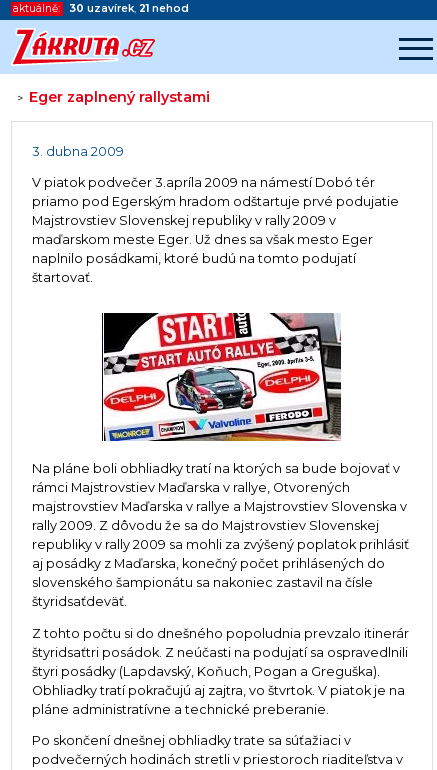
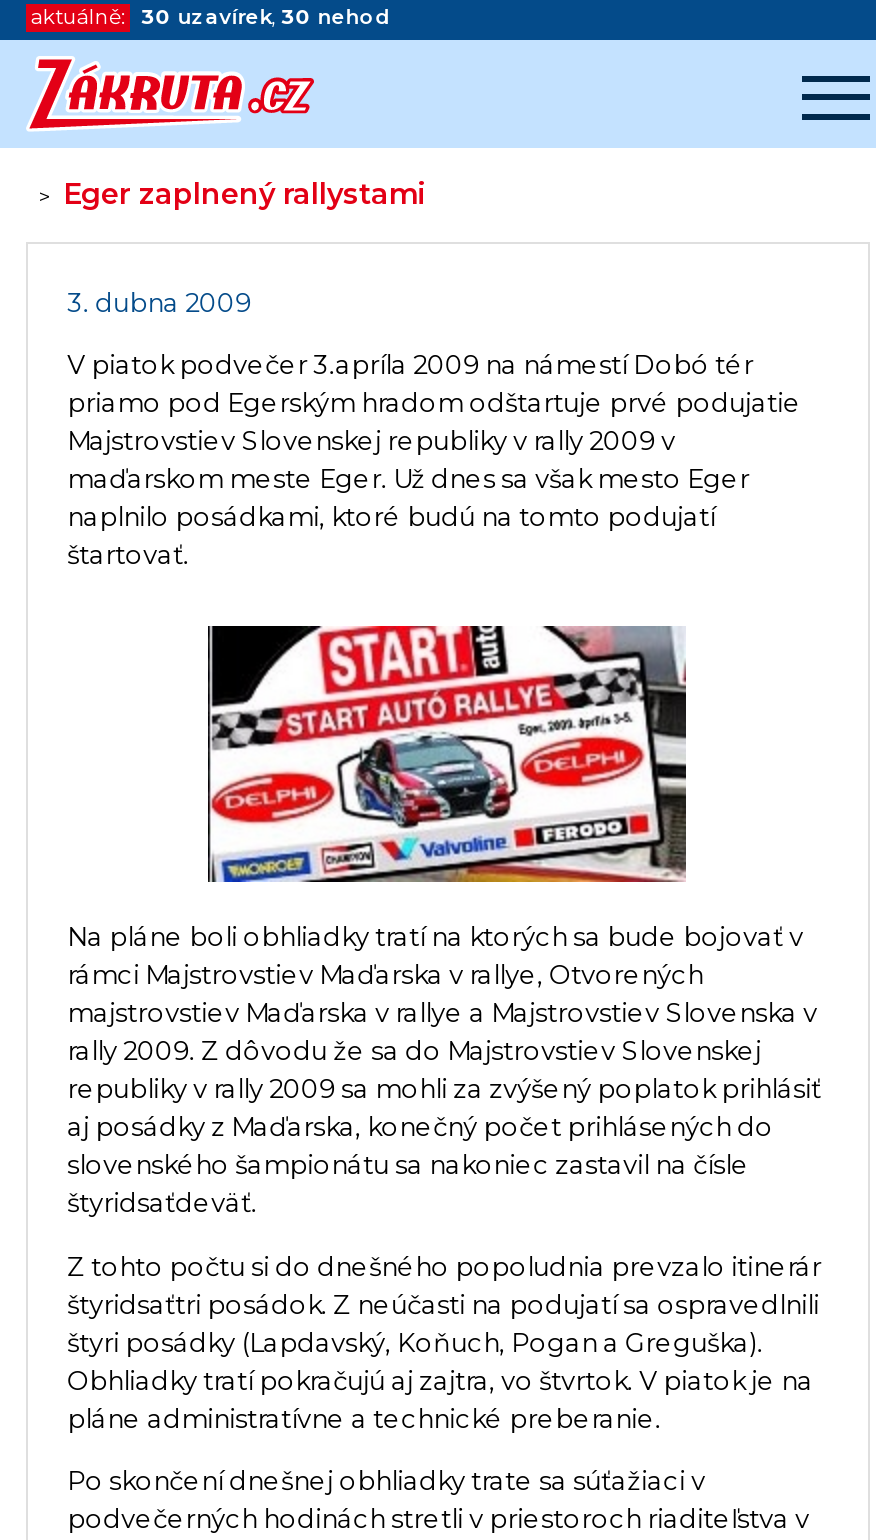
- 30 uzavírek, 21 nehod
+ 30 uzavírek, 30 nehod
